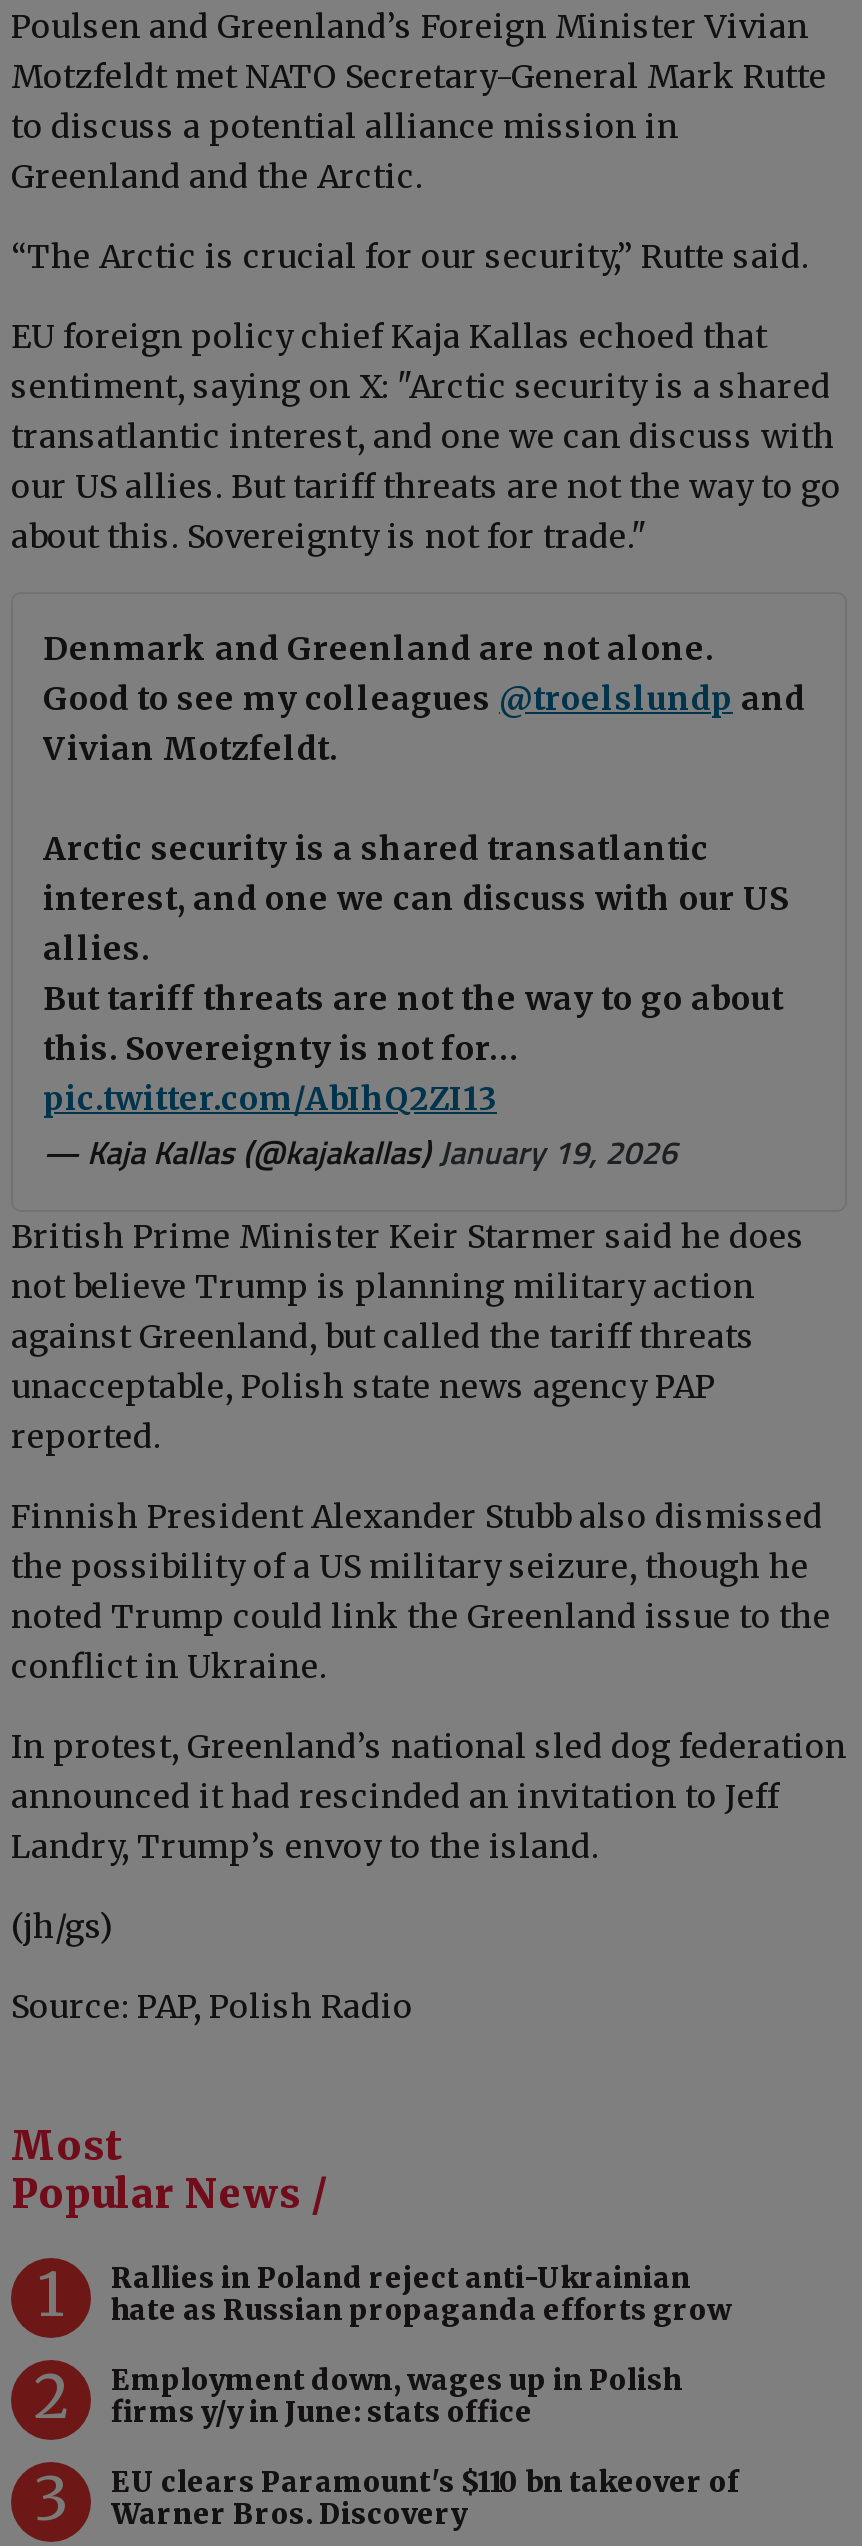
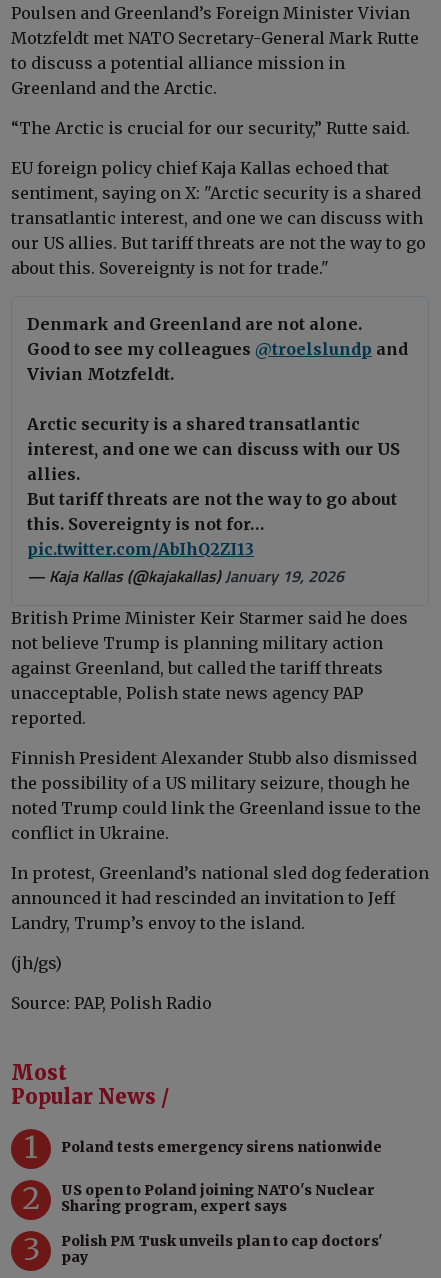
- Rallies in Poland reject anti-Ukrainian
- hate as Russian propaganda efforts grow
+ Poland tests emergency sirens nationwide

- Employment down, wages up in Polish
- firms y/y in June: stats office
+ US open to Poland joining NATO's Nuclear
+ Sharing program, expert says

- EU clears Paramount's $110 bn takeover of
- Warner Bros. Discovery
+ Polish PM Tusk unveils plan to cap doctors'
+ pay
